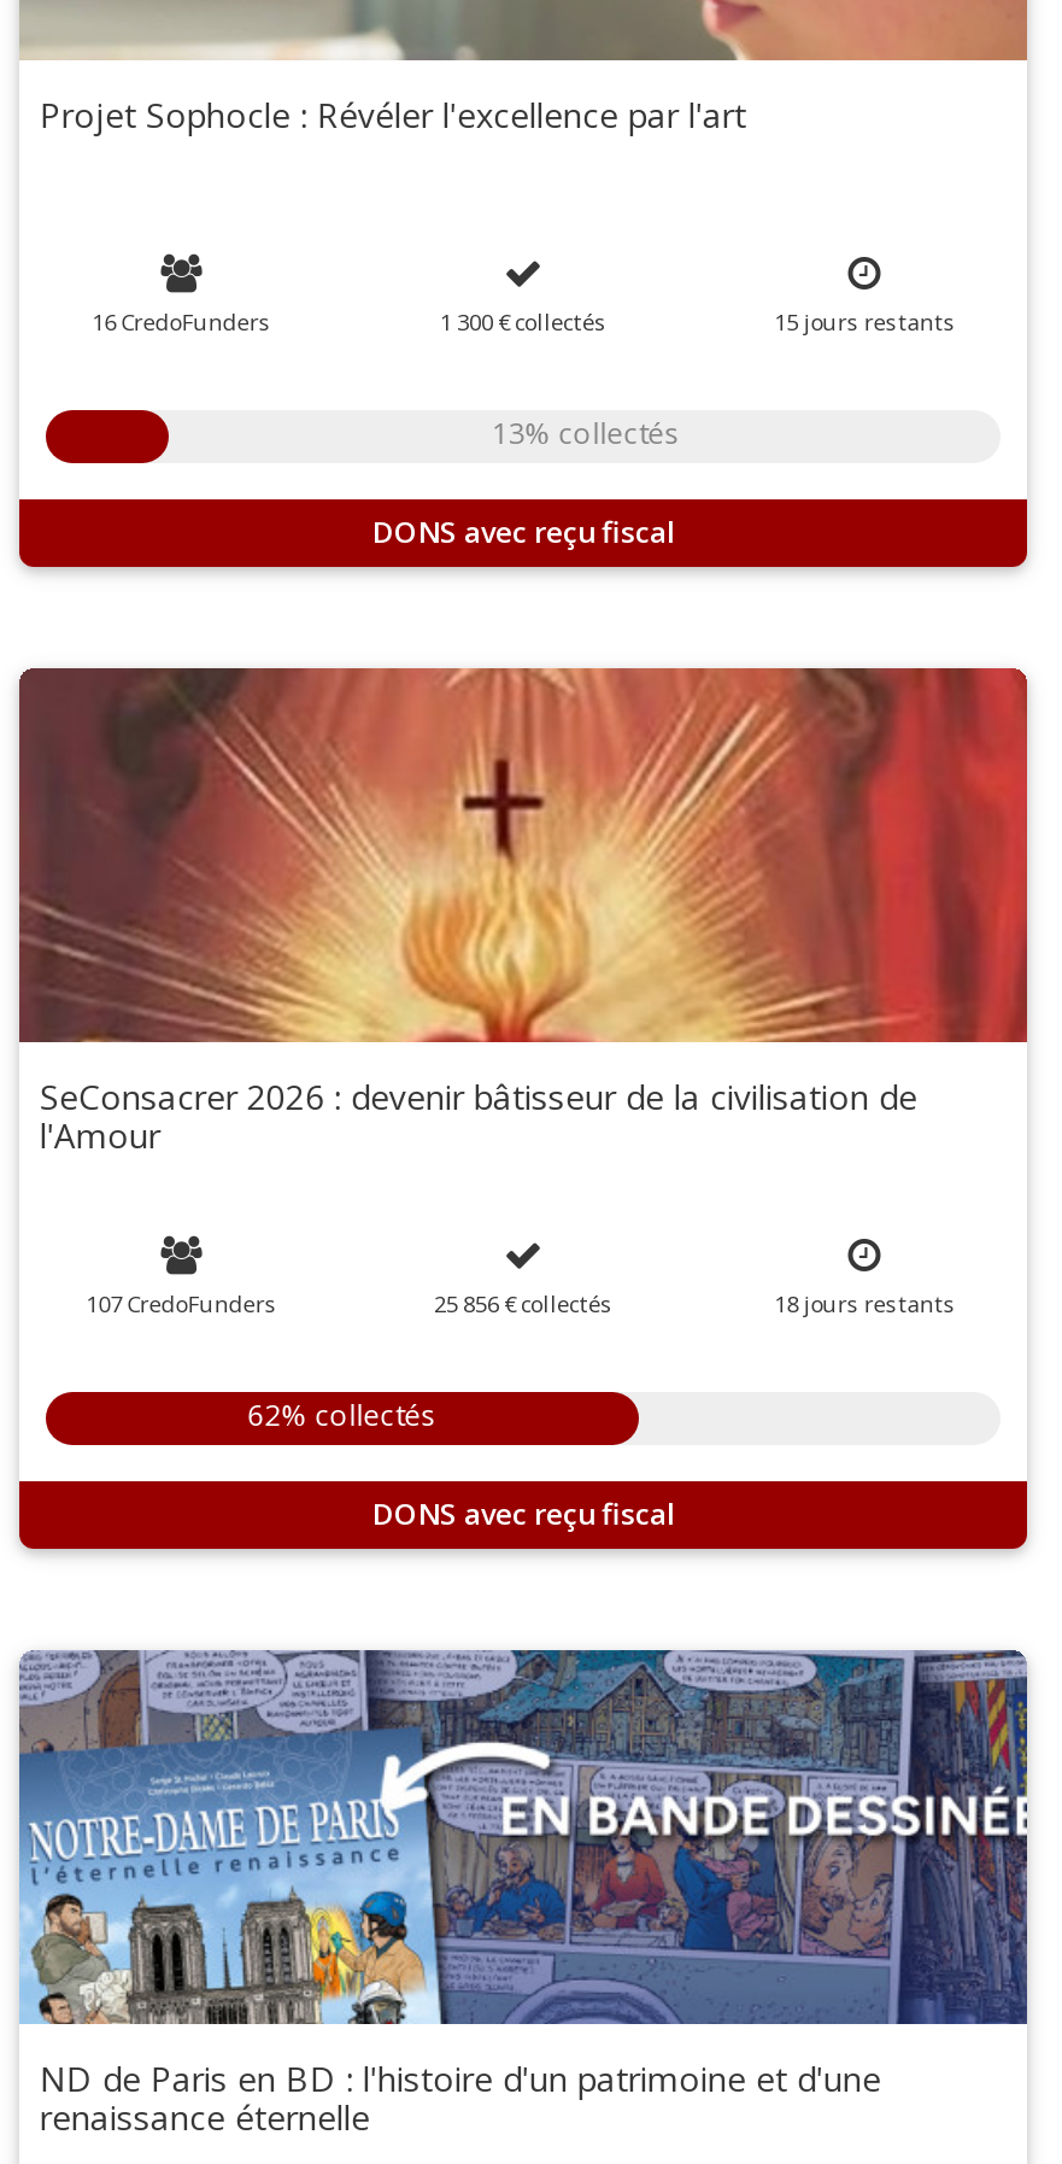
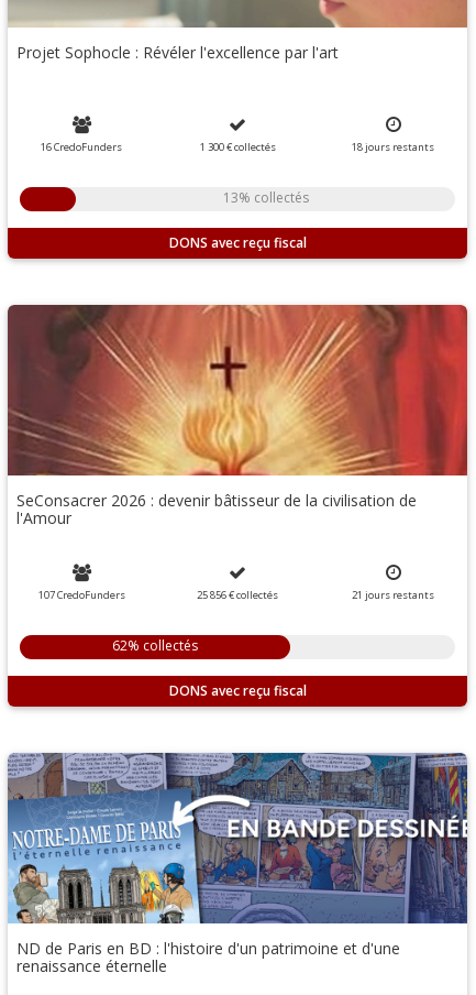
- 15 jours restants

moved up: 18 jours restants

+ 21 jours restants
